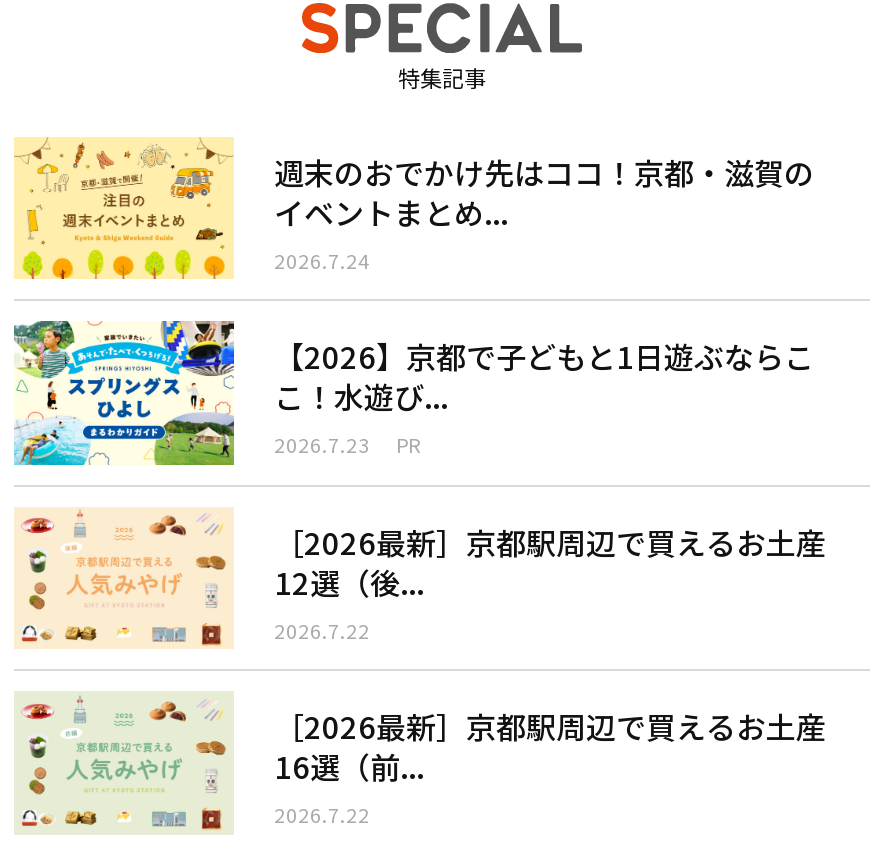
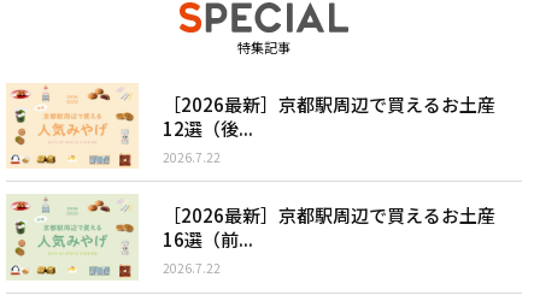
- [image]
- 週末のおでかけ先はココ！京都・滋賀の
- イベントまとめ...
- 2026.7.24
- 【2026】京都で子どもと1日遊ぶならこ
- こ！水遊び...
- 2026.7.23
- PR

- [image]
